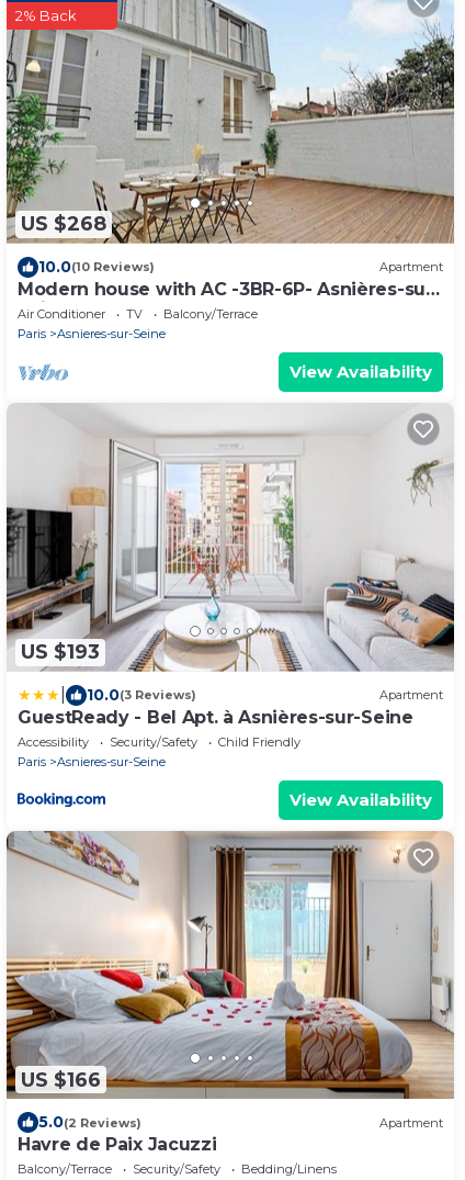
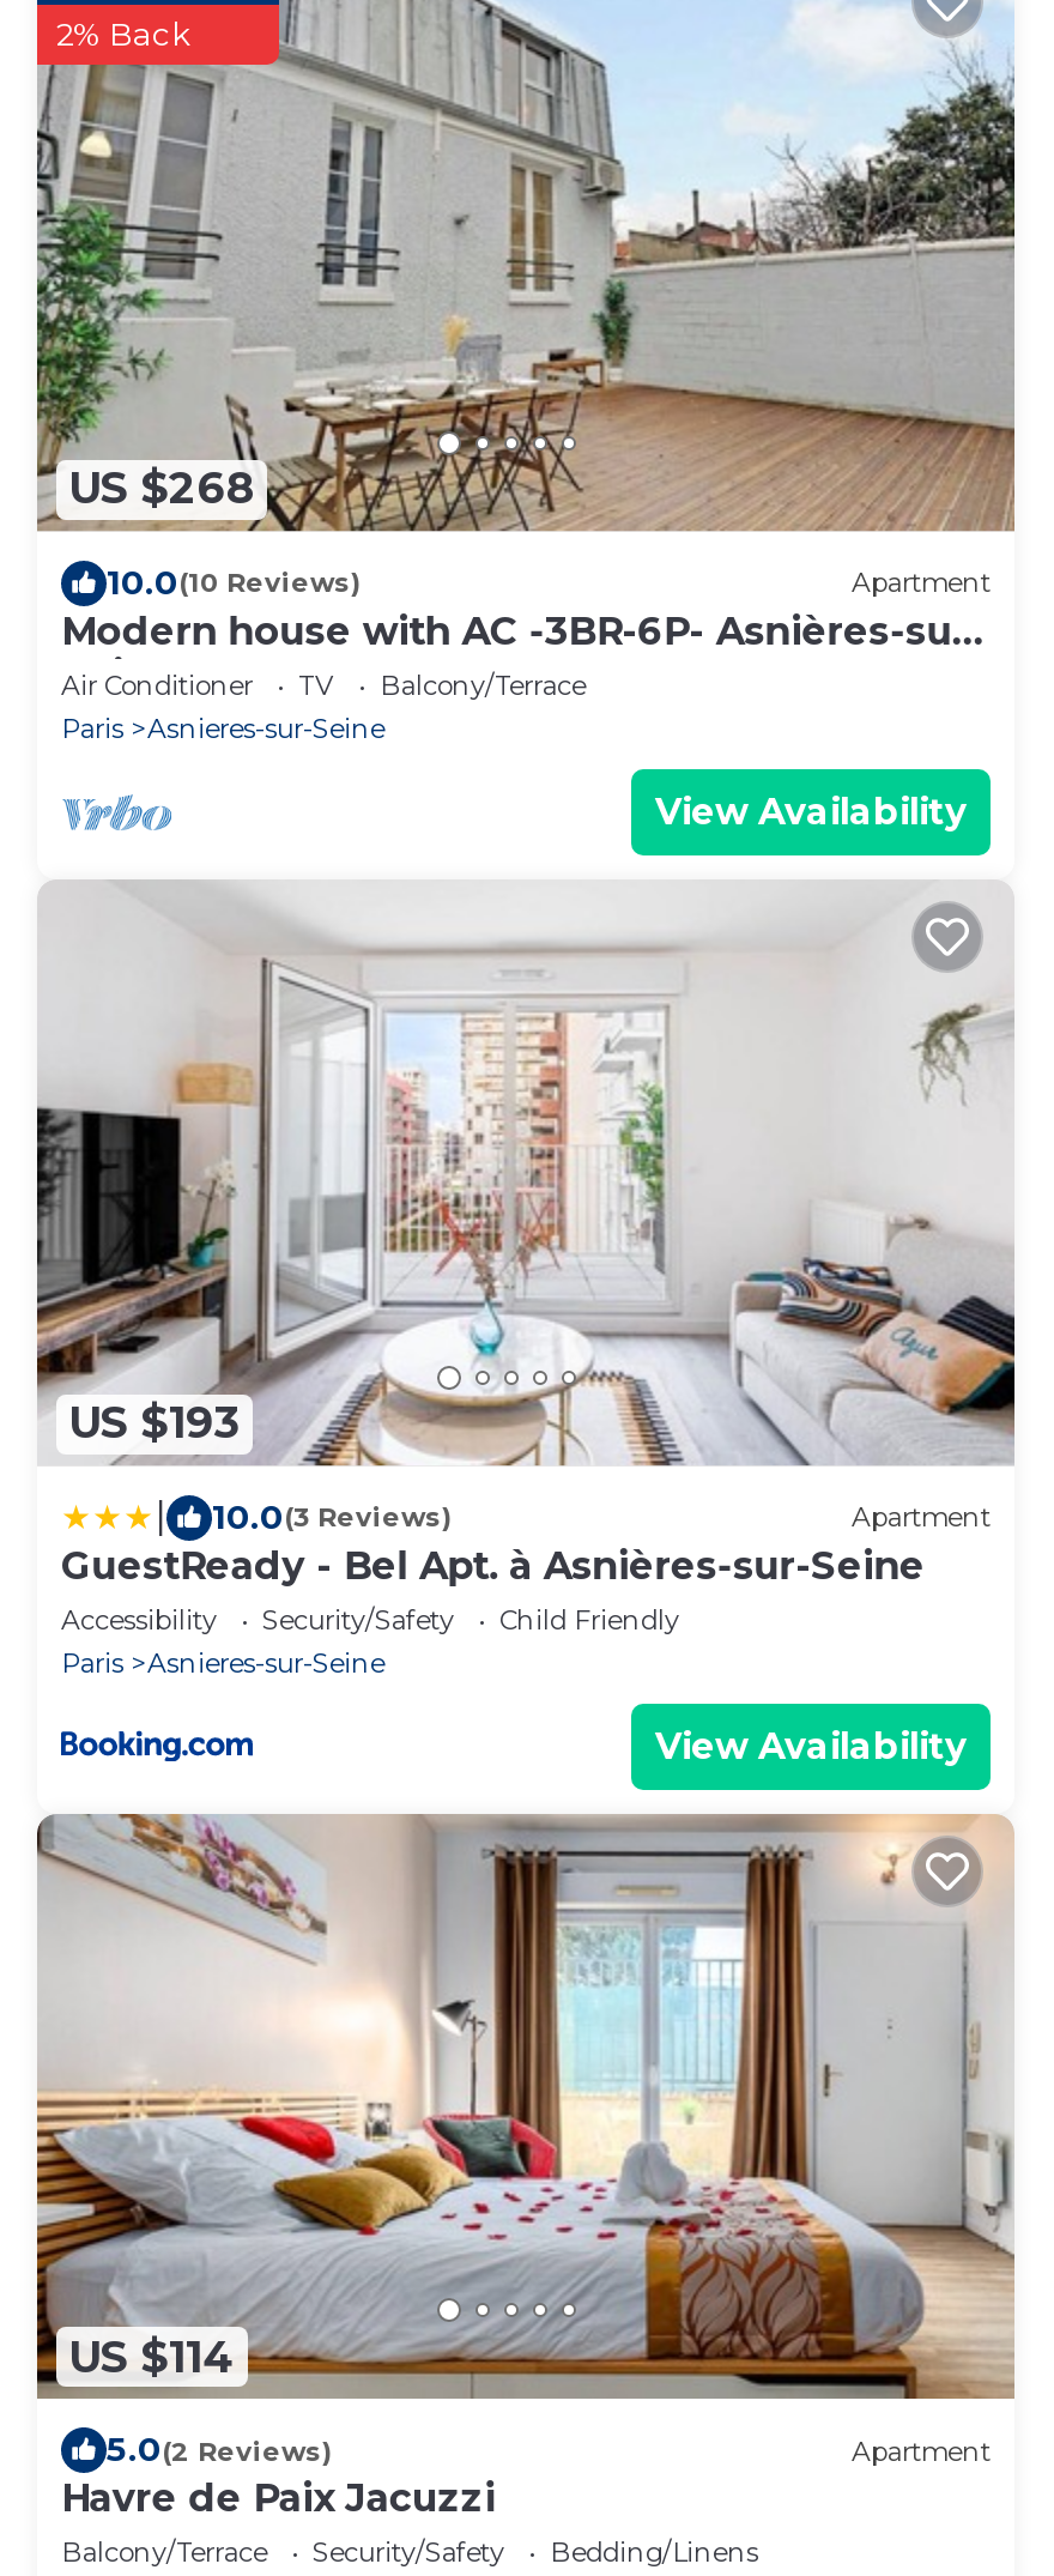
- US $166
+ US $114
